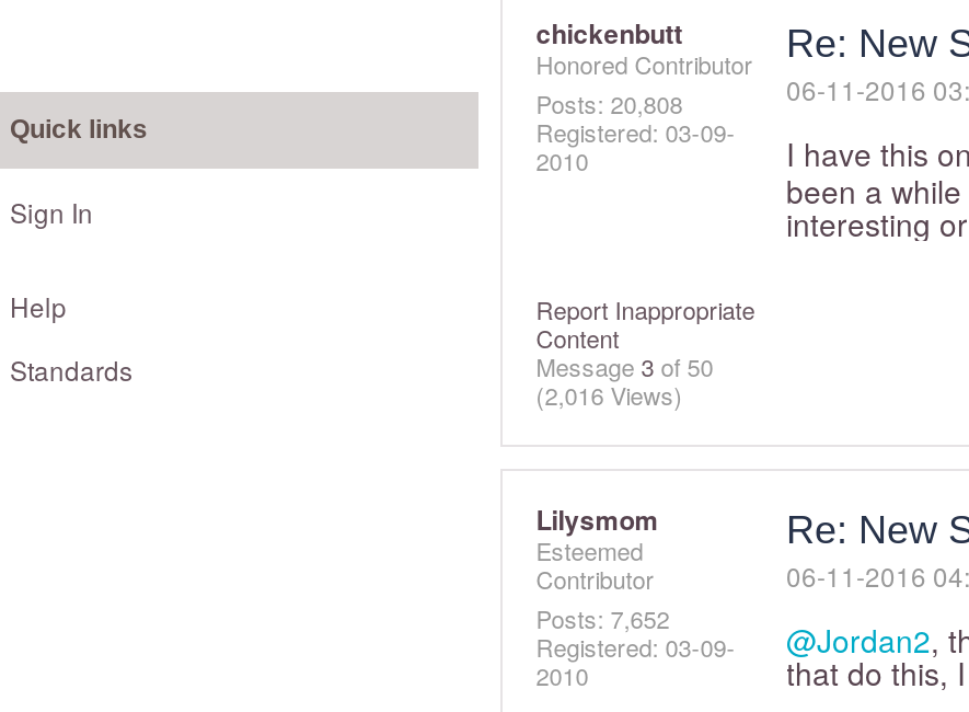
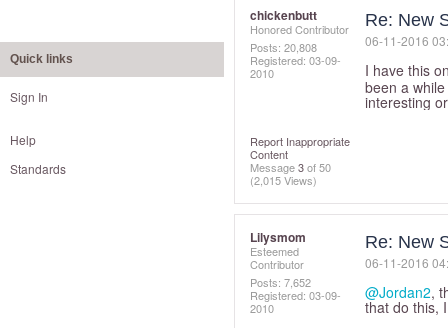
- (2,016 Views)
+ (2,015 Views)
